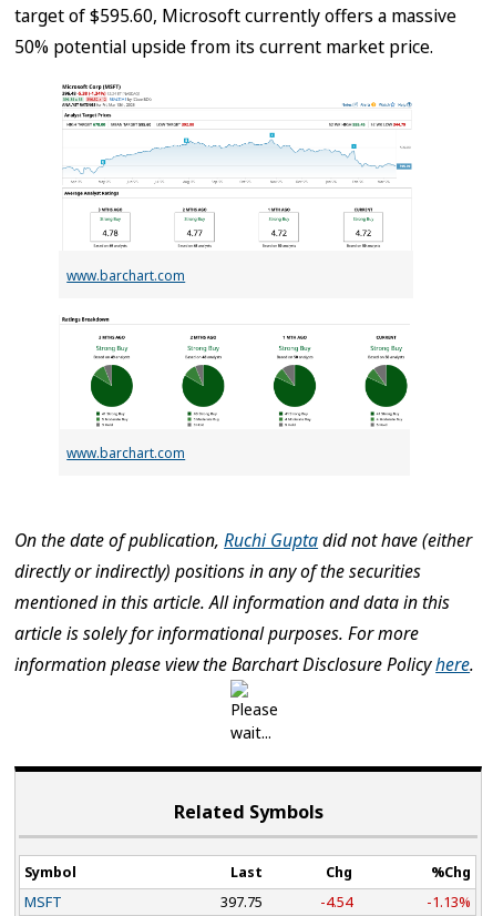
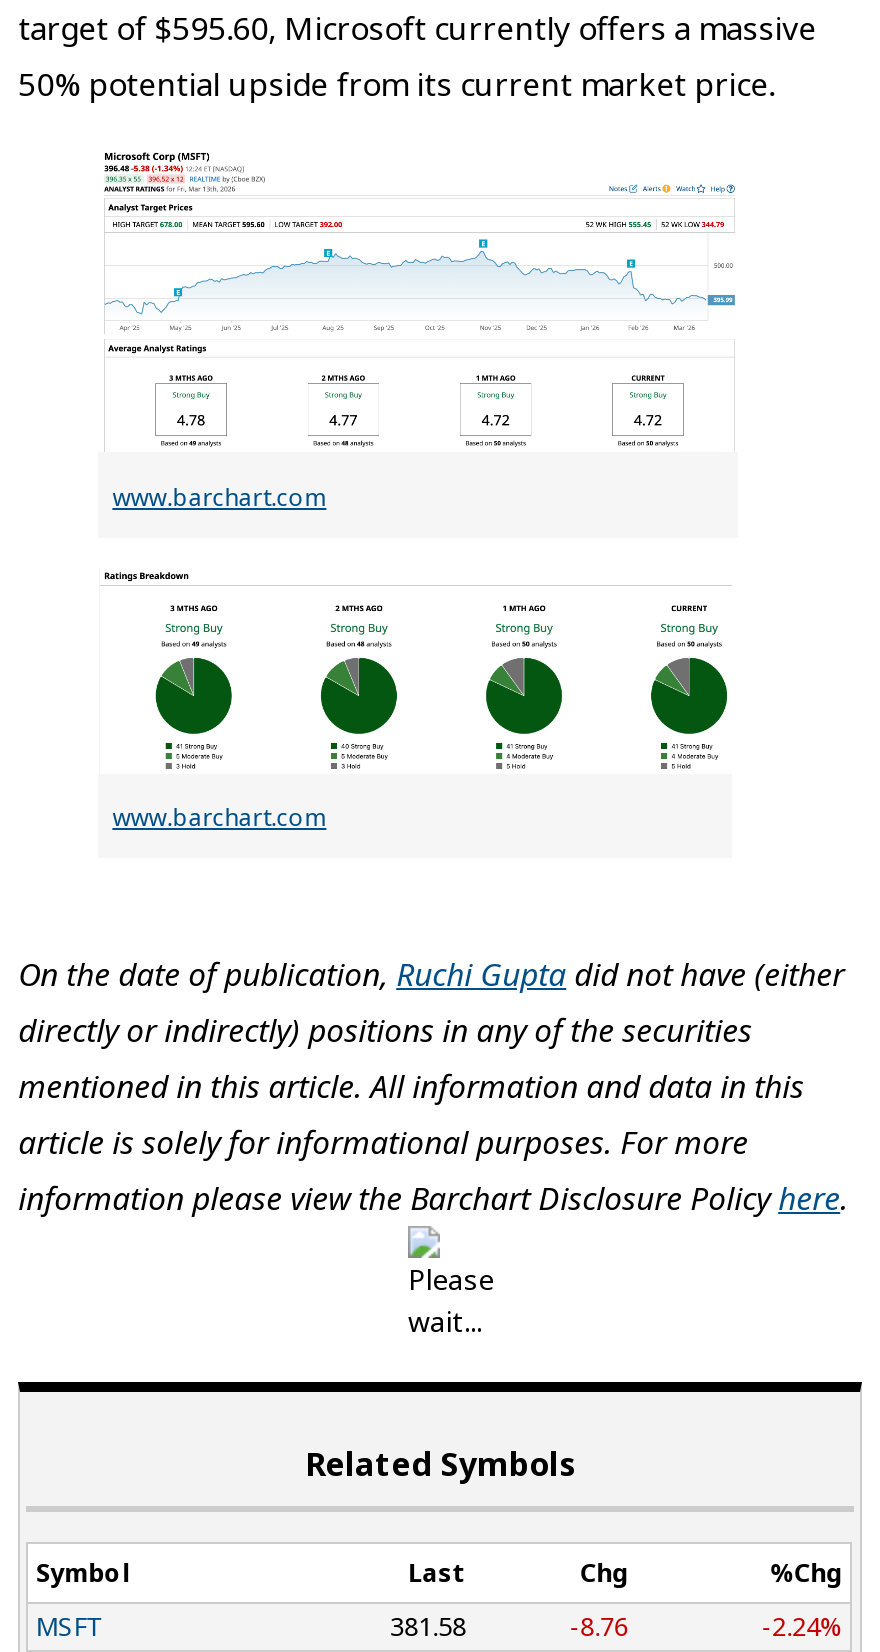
- 397.75
+ 381.58

- -4.54
+ -8.76

- -1.13%
+ -2.24%
